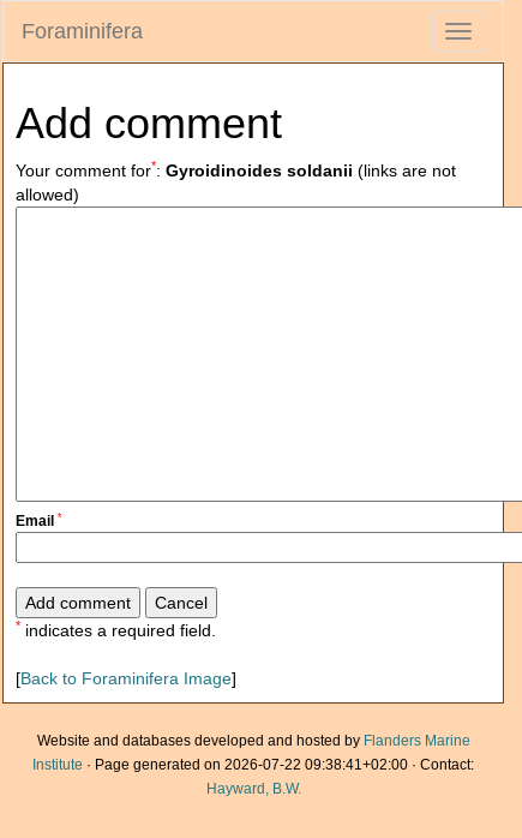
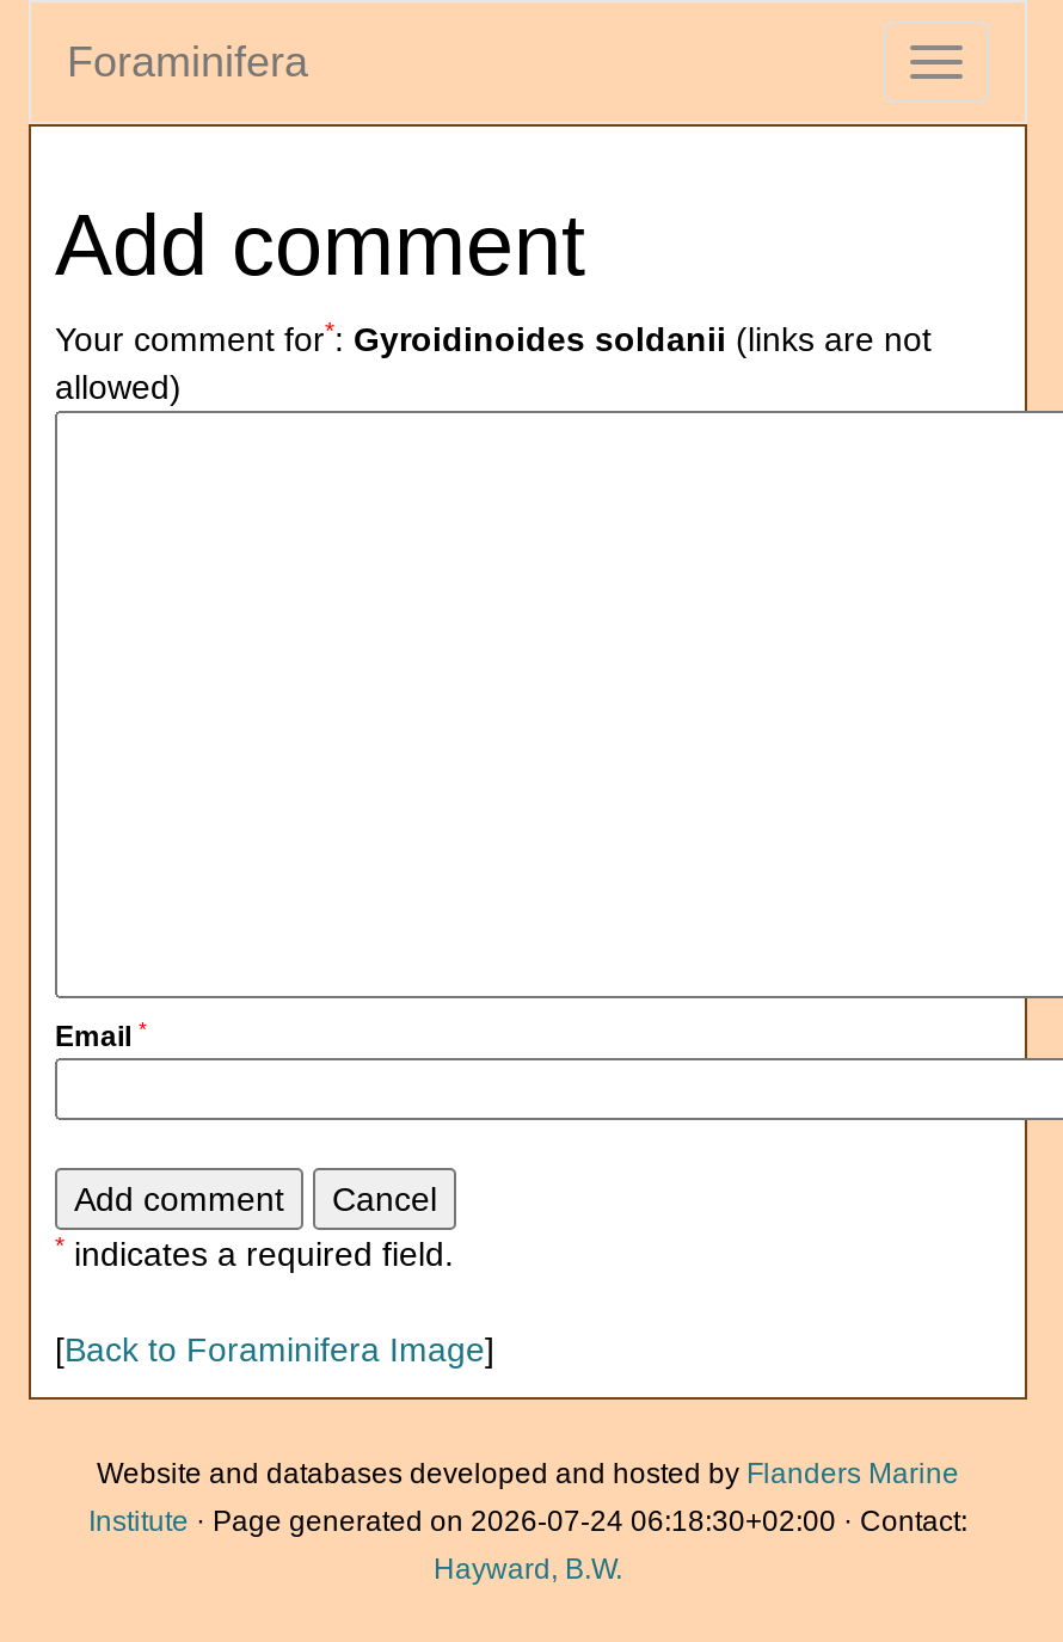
- Institute · Page generated on 2026-07-22 09:38:41+02:00 · Contact:
+ Institute · Page generated on 2026-07-24 06:18:30+02:00 · Contact:
